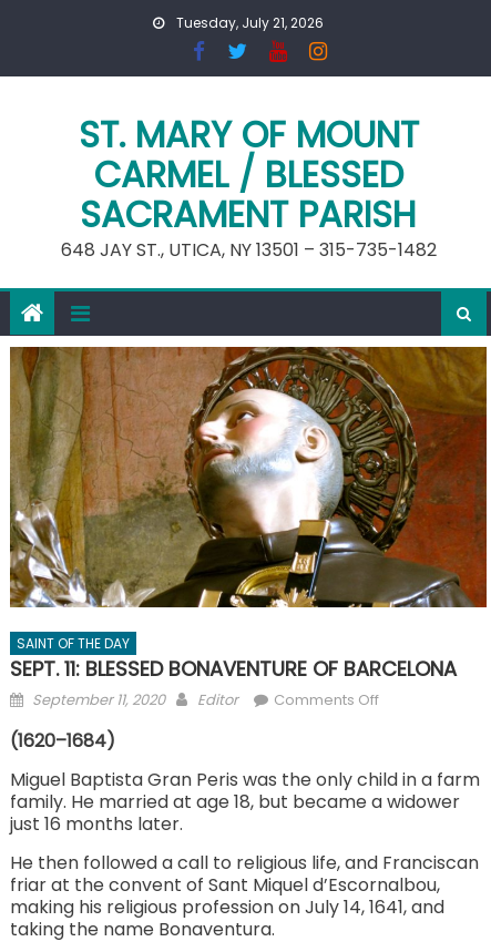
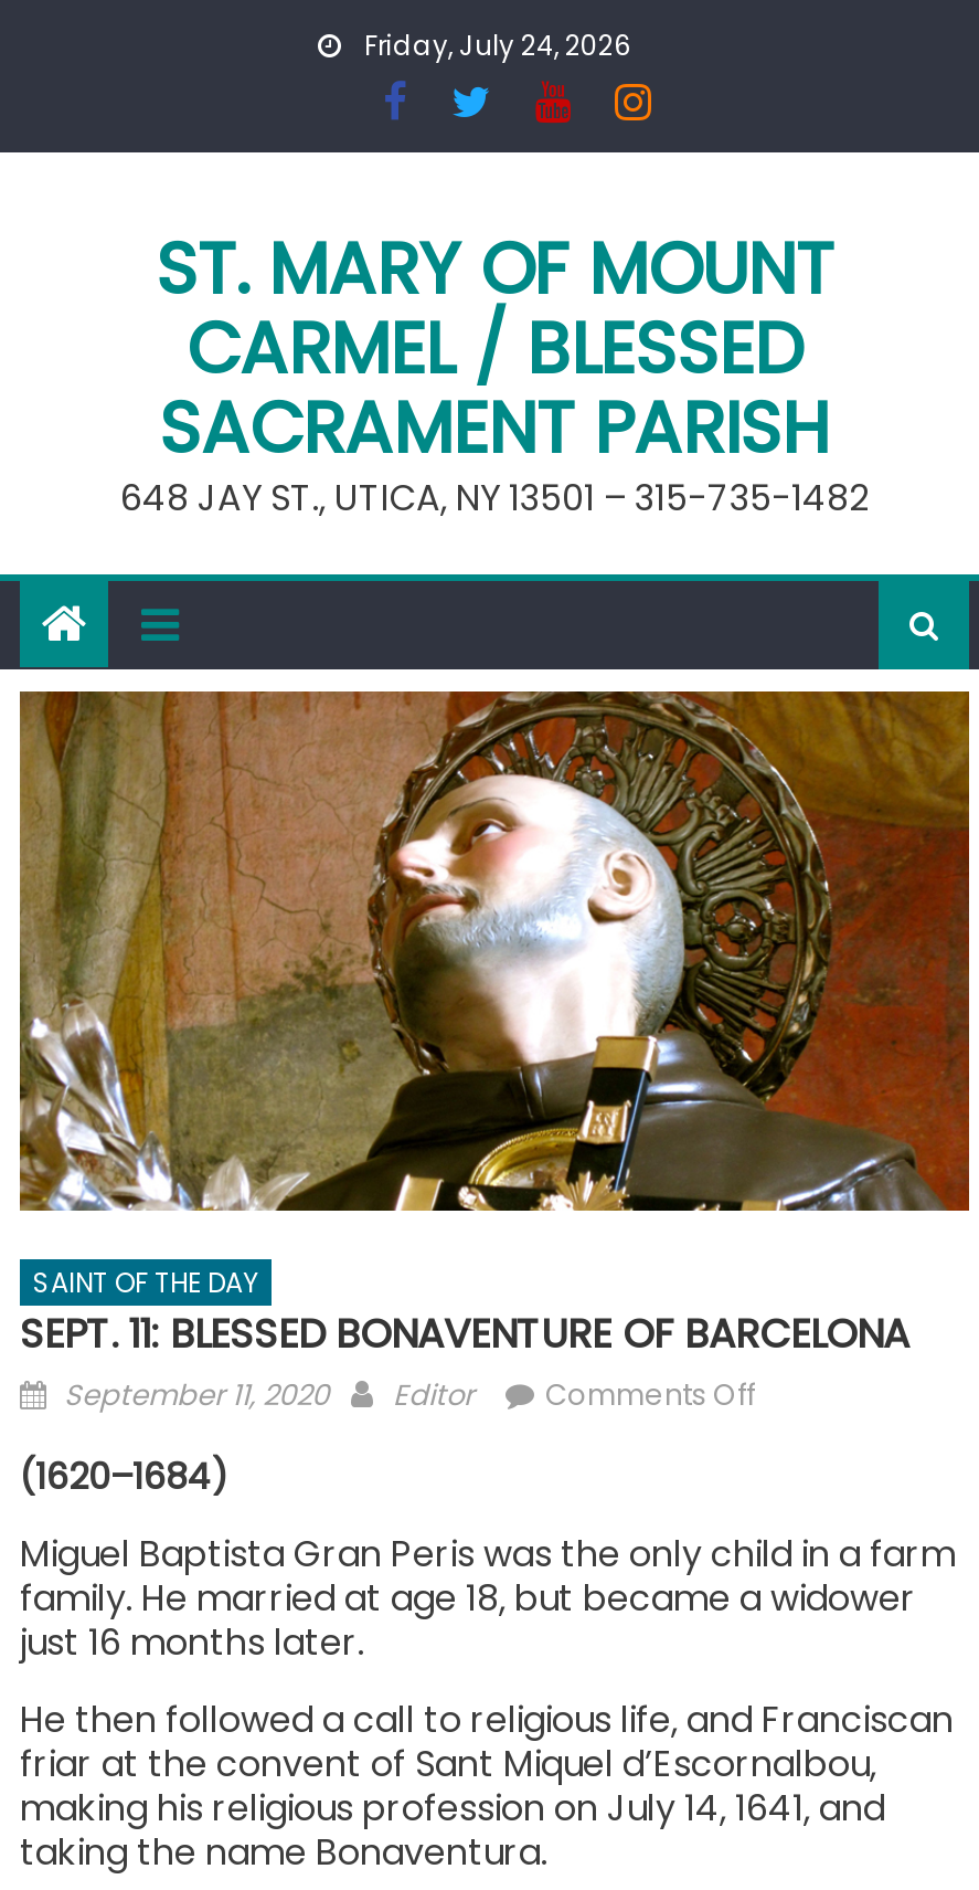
- Tuesday, July 21, 2026
+ Friday, July 24, 2026
